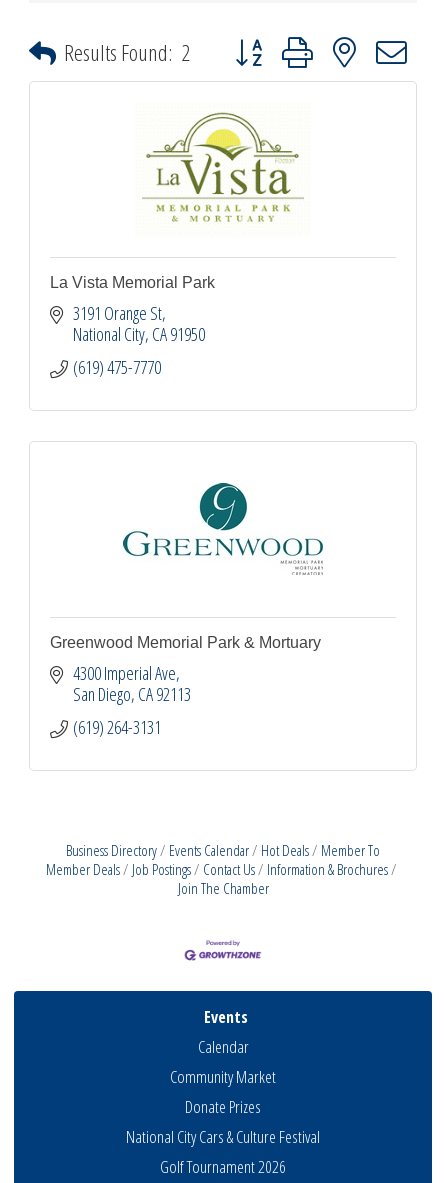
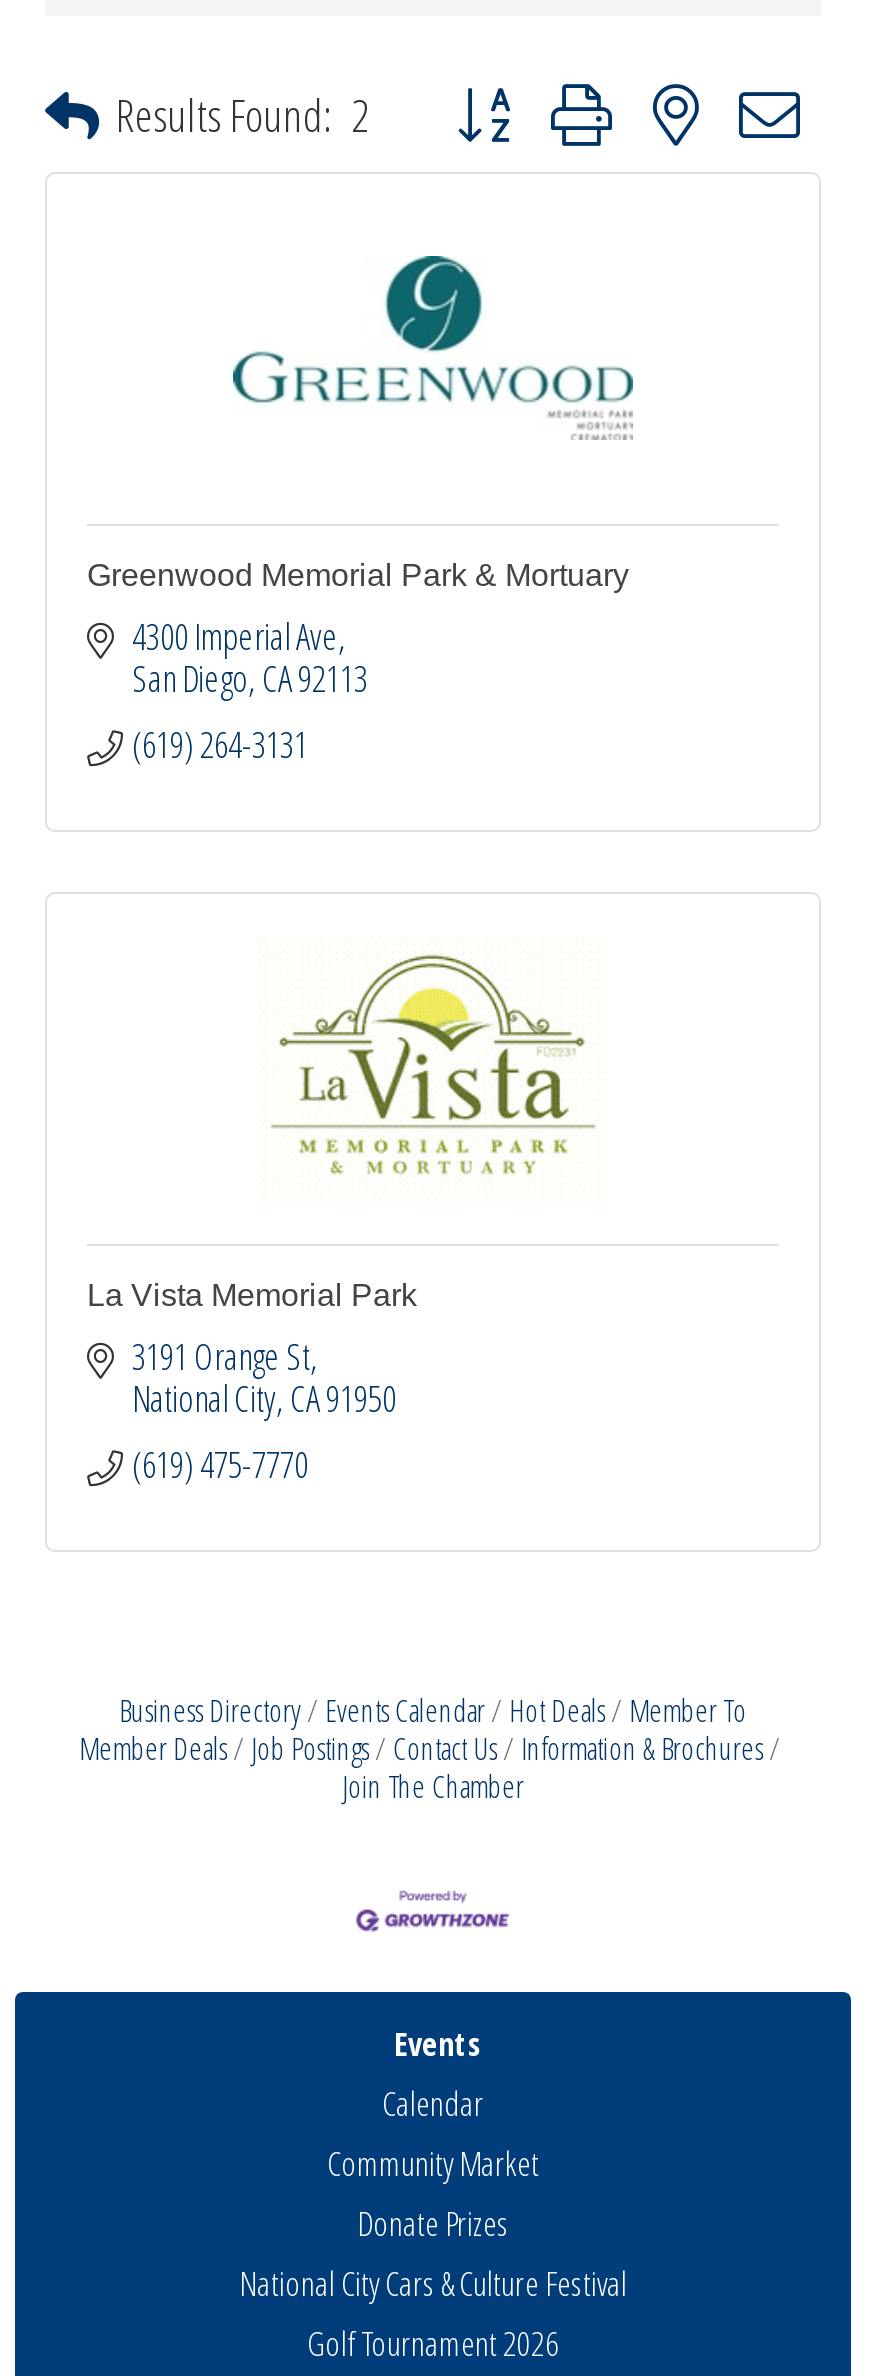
moved down: [image]

moved down: La Vista Memorial Park | 3191 Orange St | National City CA 91950 | (619) 475-7770

moved up: [image]

moved up: Greenwood Memorial Park & Mortuary | 4300 Imperial Ave | San Diego CA 92113 | (619) 264-3131
